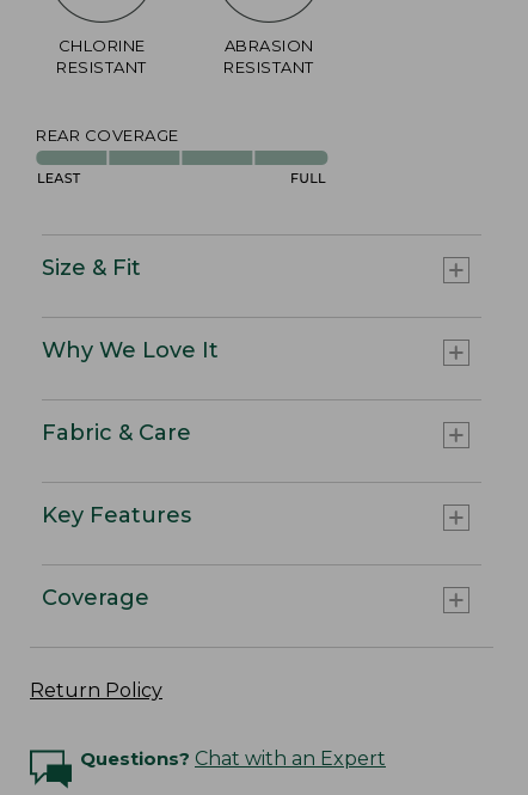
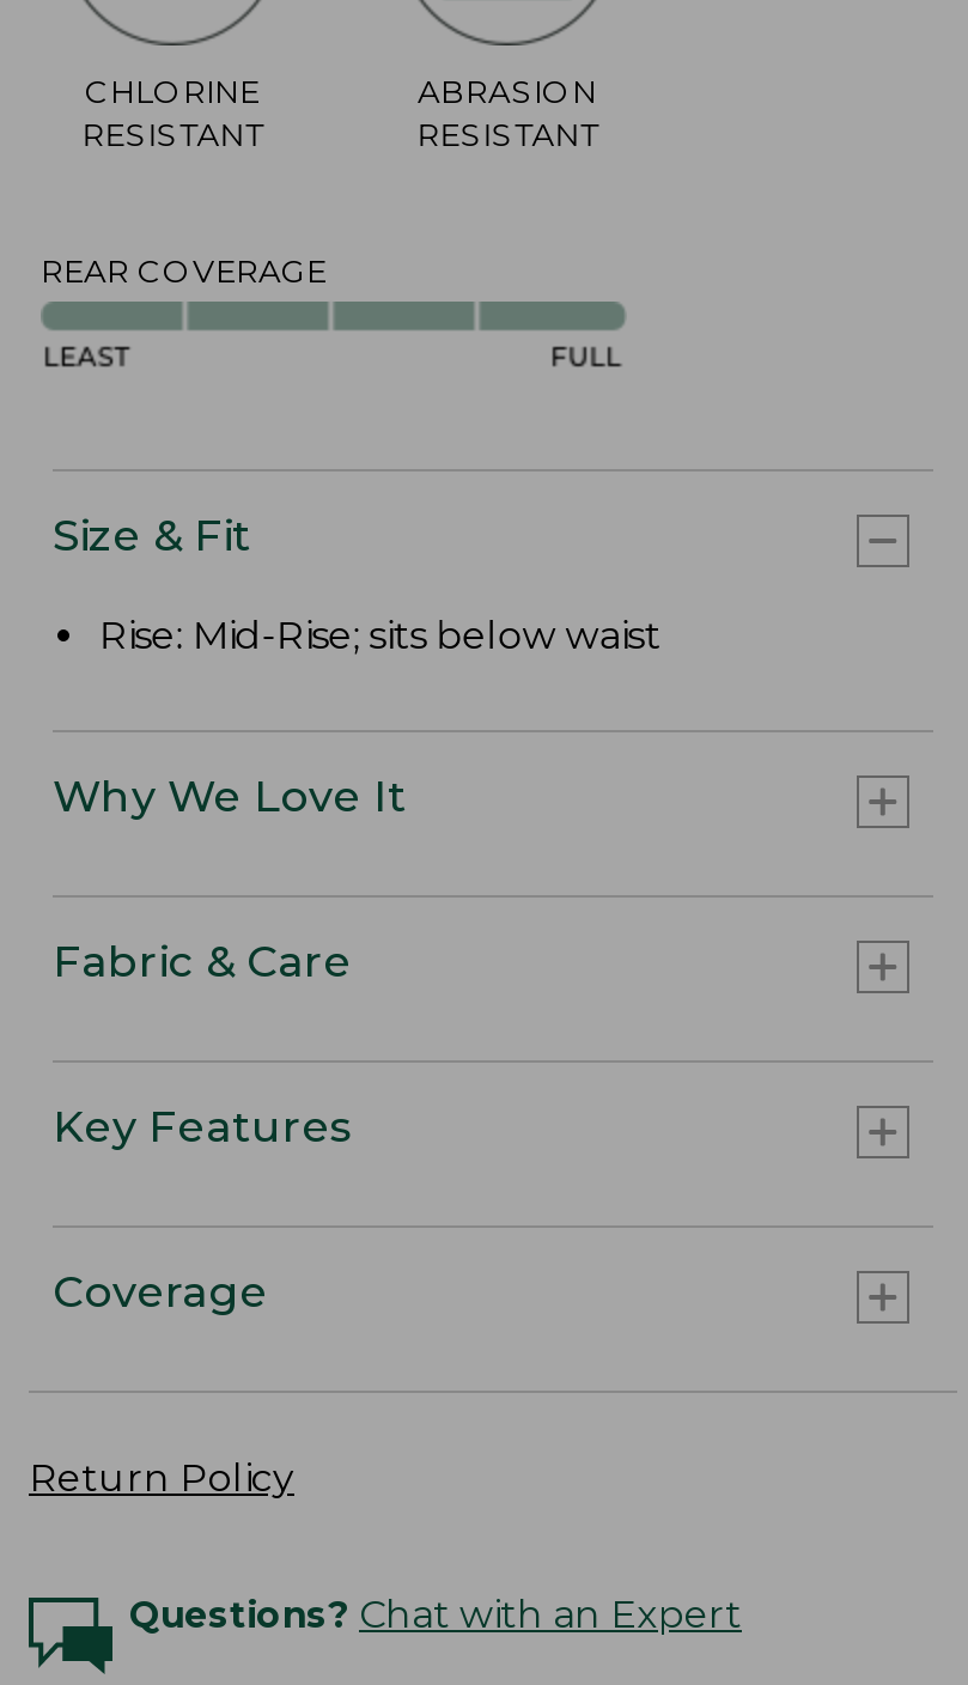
+ Rise: Mid-Rise; sits below waist
